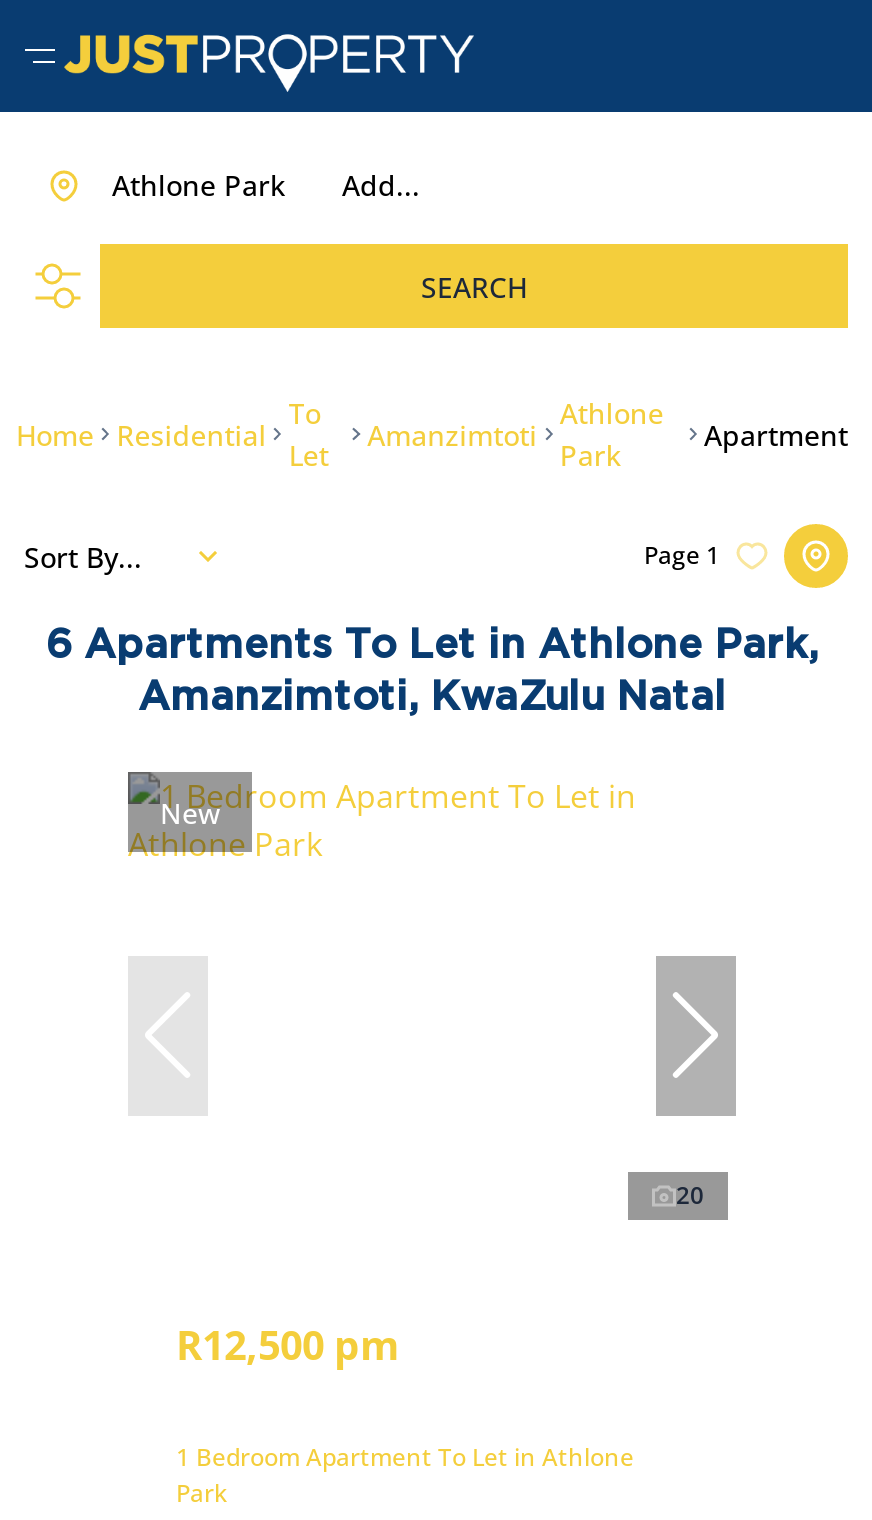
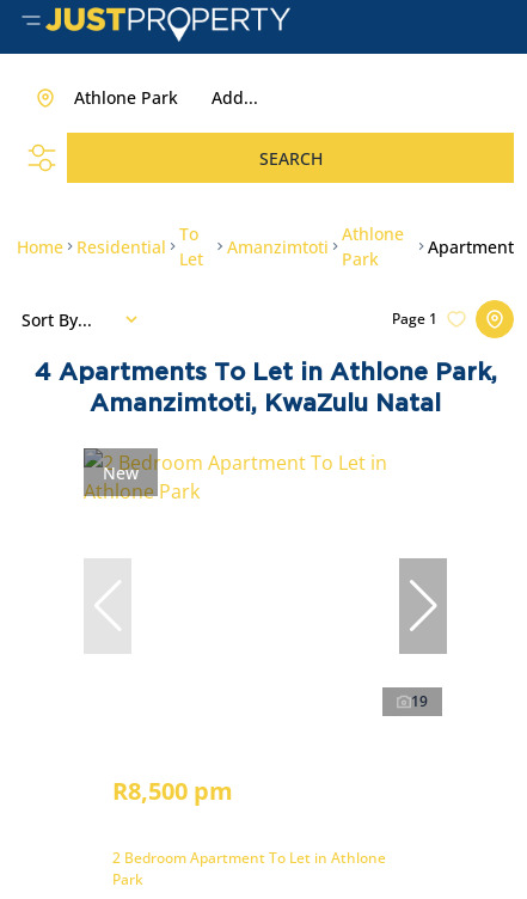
- 6 Apartments To Let in Athlone Park,
+ 4 Apartments To Let in Athlone Park,

- 20
+ 19

- R12,500 pm
+ R8,500 pm

- 1 Bedroom Apartment To Let in Athlone
+ 2 Bedroom Apartment To Let in Athlone
